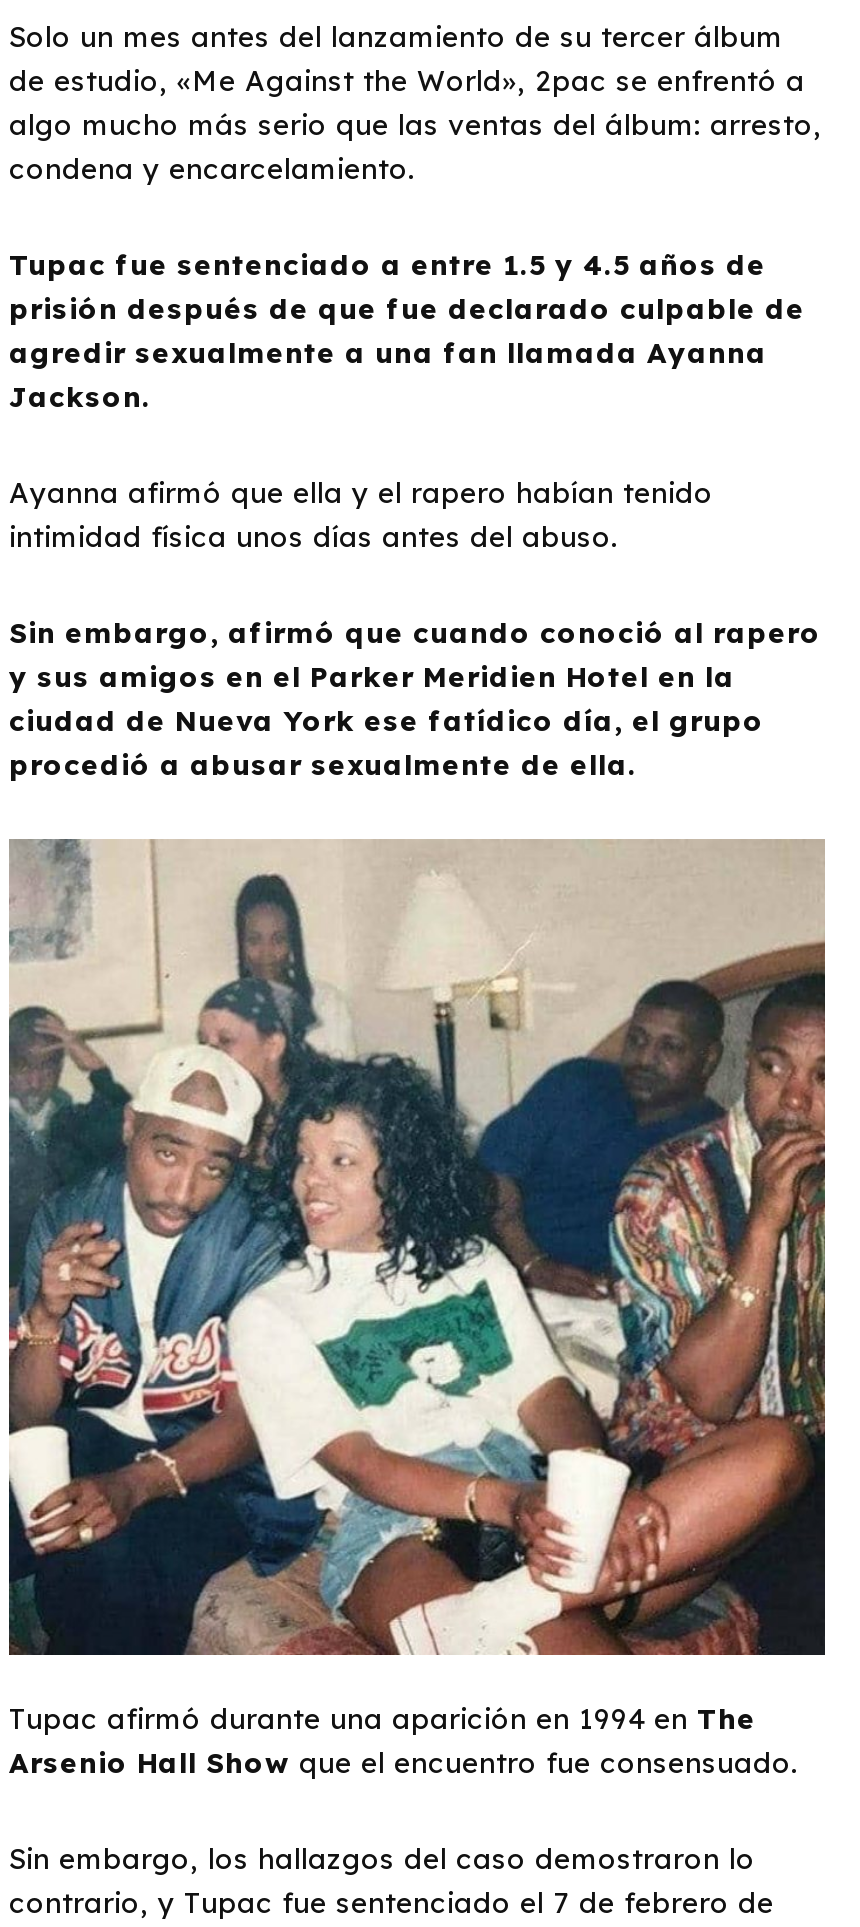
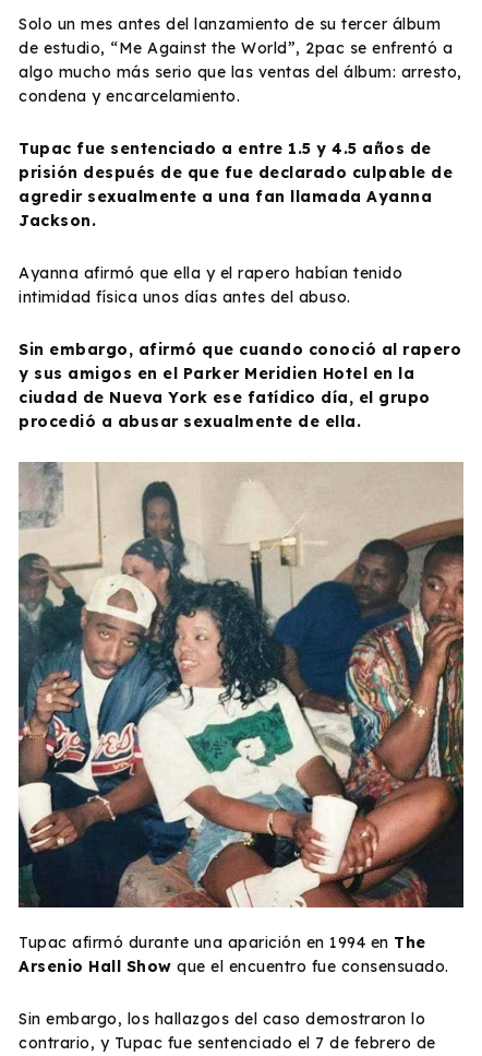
- de estudio, «Me Against the World», 2pac se enfrentó a
+ de estudio, “Me Against the World”, 2pac se enfrentó a
